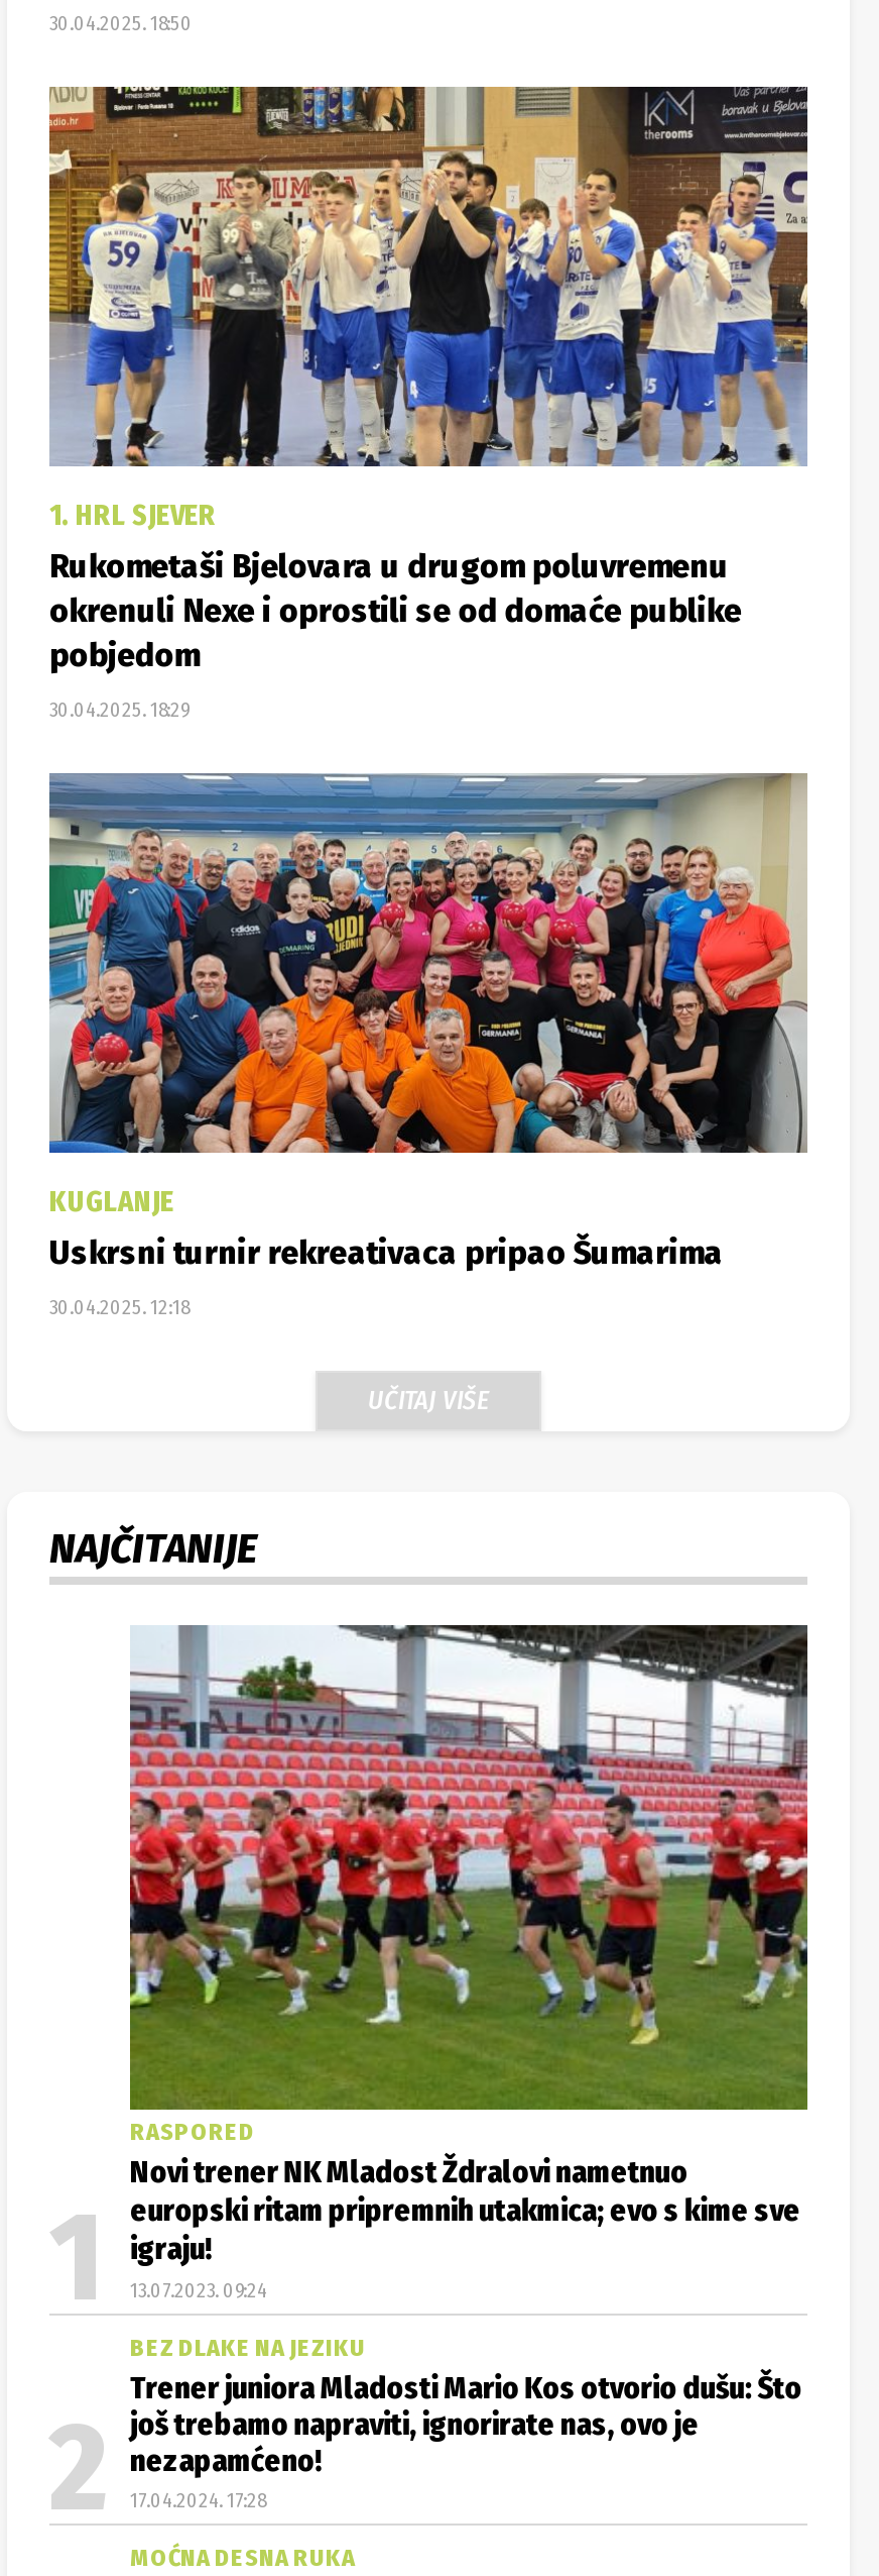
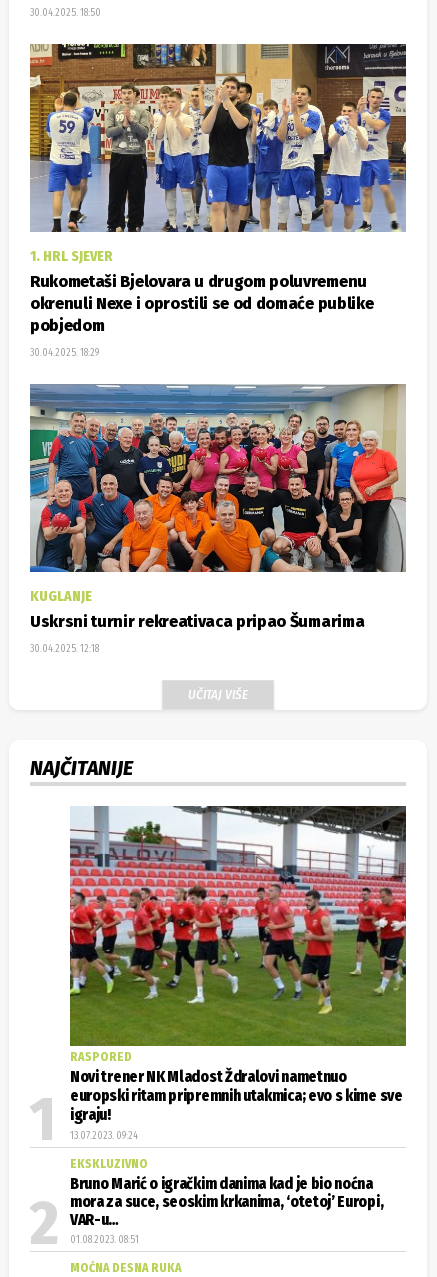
- BEZ DLAKE NA JEZIKU
- Trener juniora Mladosti Mario Kos otvorio dušu: Što
- još trebamo napraviti, ignorirate nas, ovo je
- nezapamćeno!
- 17.04.2024. 17:28
+ EKSKLUZIVNO
+ Bruno Marić o igračkim danima kad je bio noćna
+ mora za suce, seoskim krkanima, ‘otetoj’ Europi,
+ VAR-u…
+ 01.08.2023. 08:51
